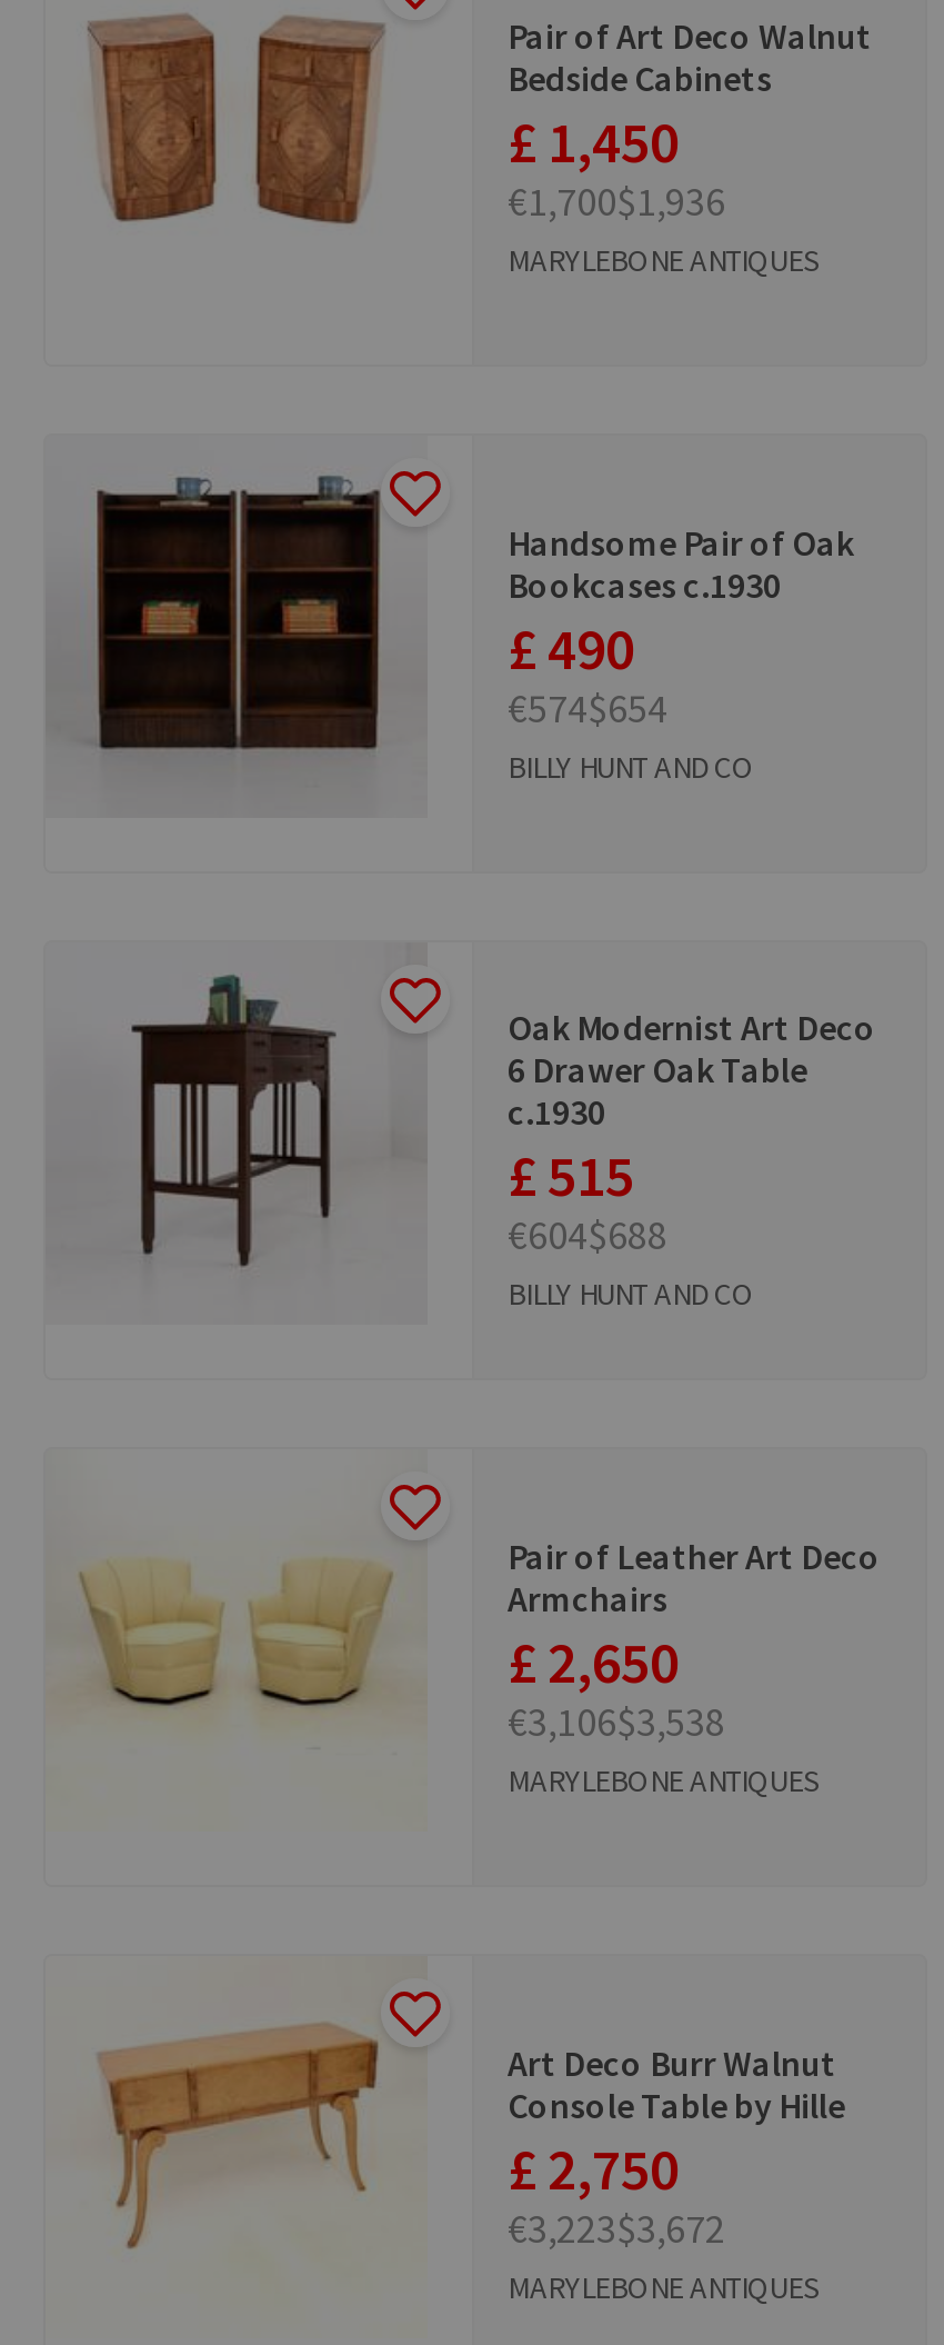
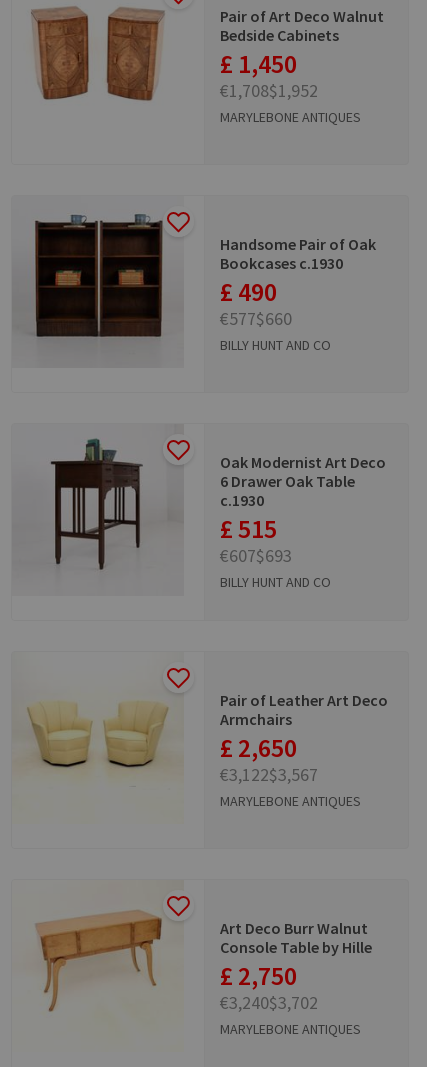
- €1,700$1,936
+ €1,708$1,952

- €574$654
+ €577$660

- €604$688
+ €607$693

- €3,106$3,538
+ €3,122$3,567

- €3,223$3,672
+ €3,240$3,702
